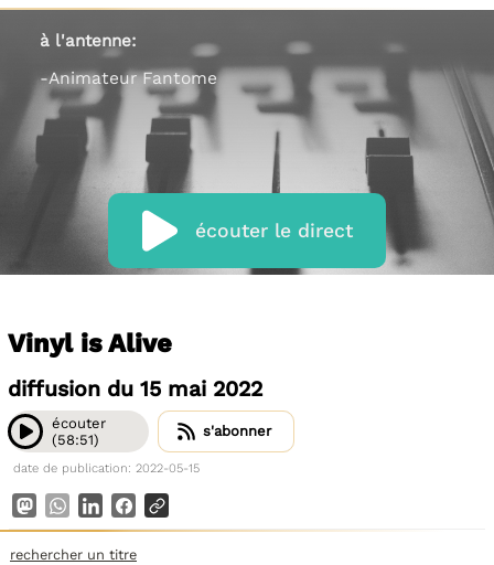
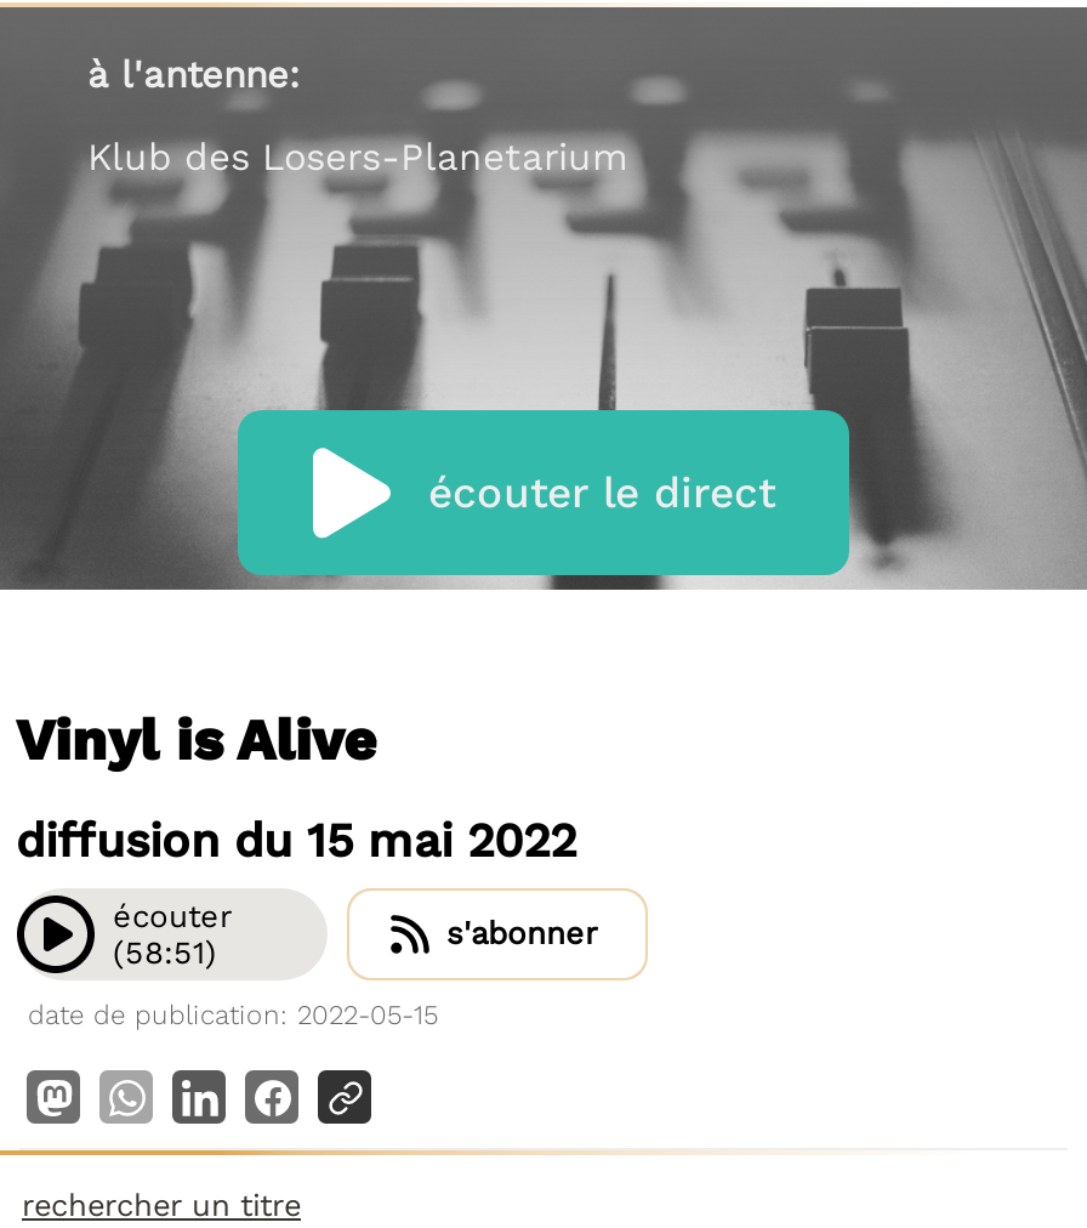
- -Animateur Fantome
+ Klub des Losers-Planetarium
